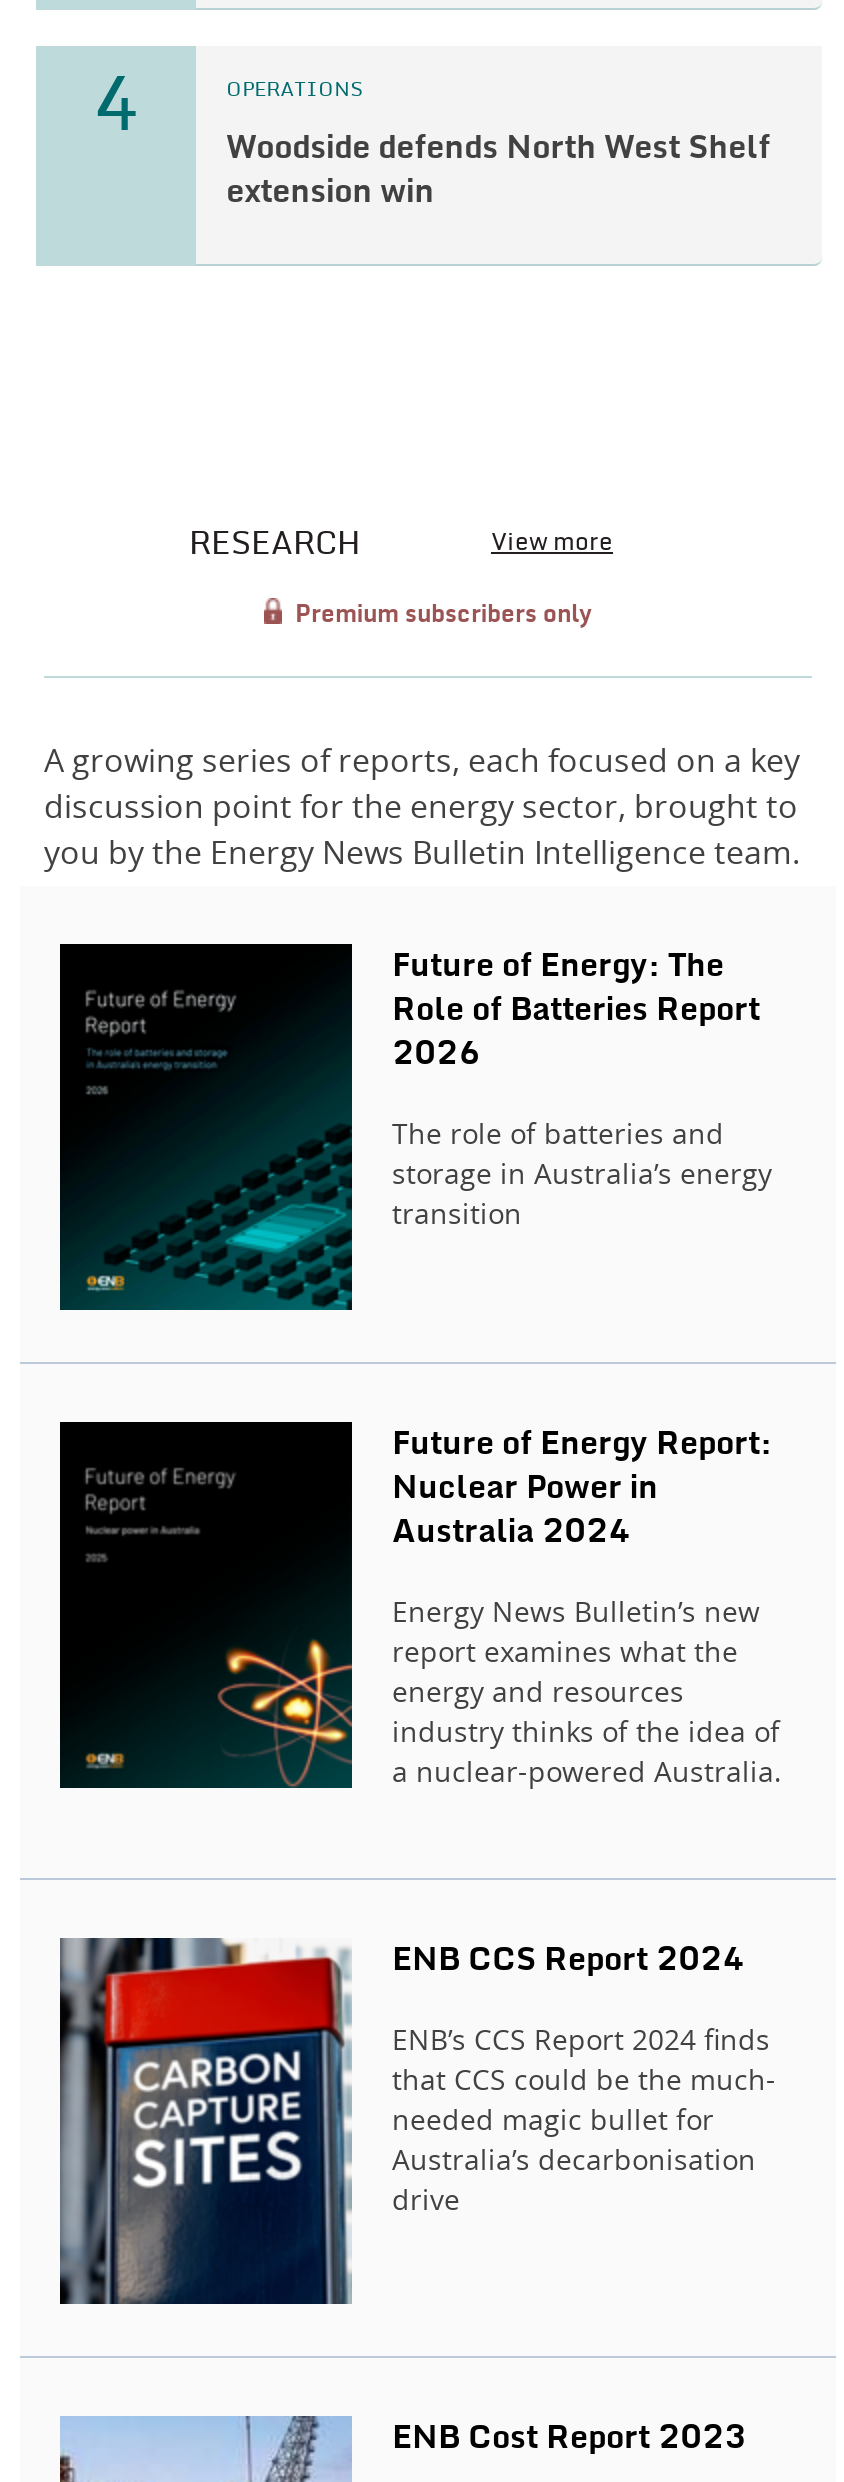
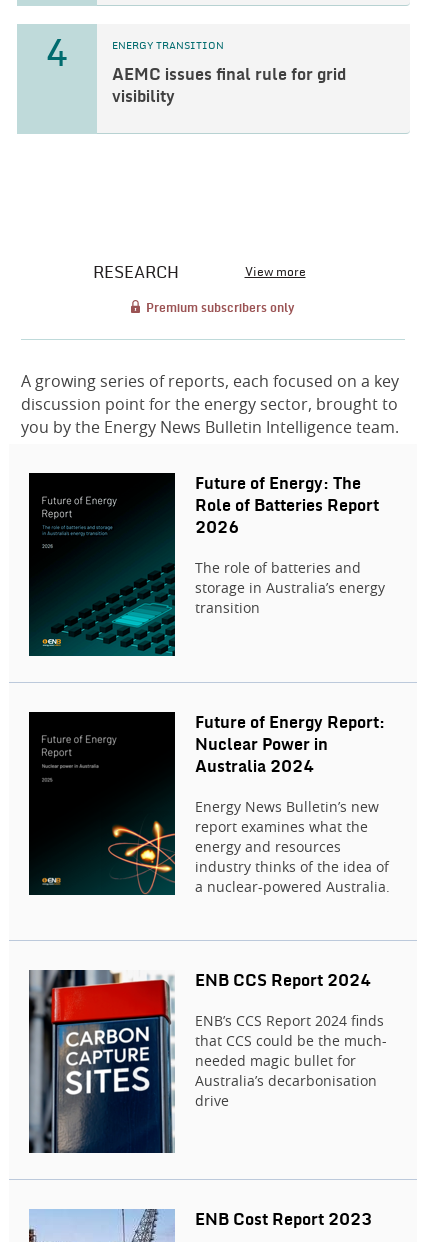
- OPERATIONS
+ ENERGY TRANSITION

- Woodside defends North West Shelf
- extension win
+ AEMC issues final rule for grid
+ visibility
